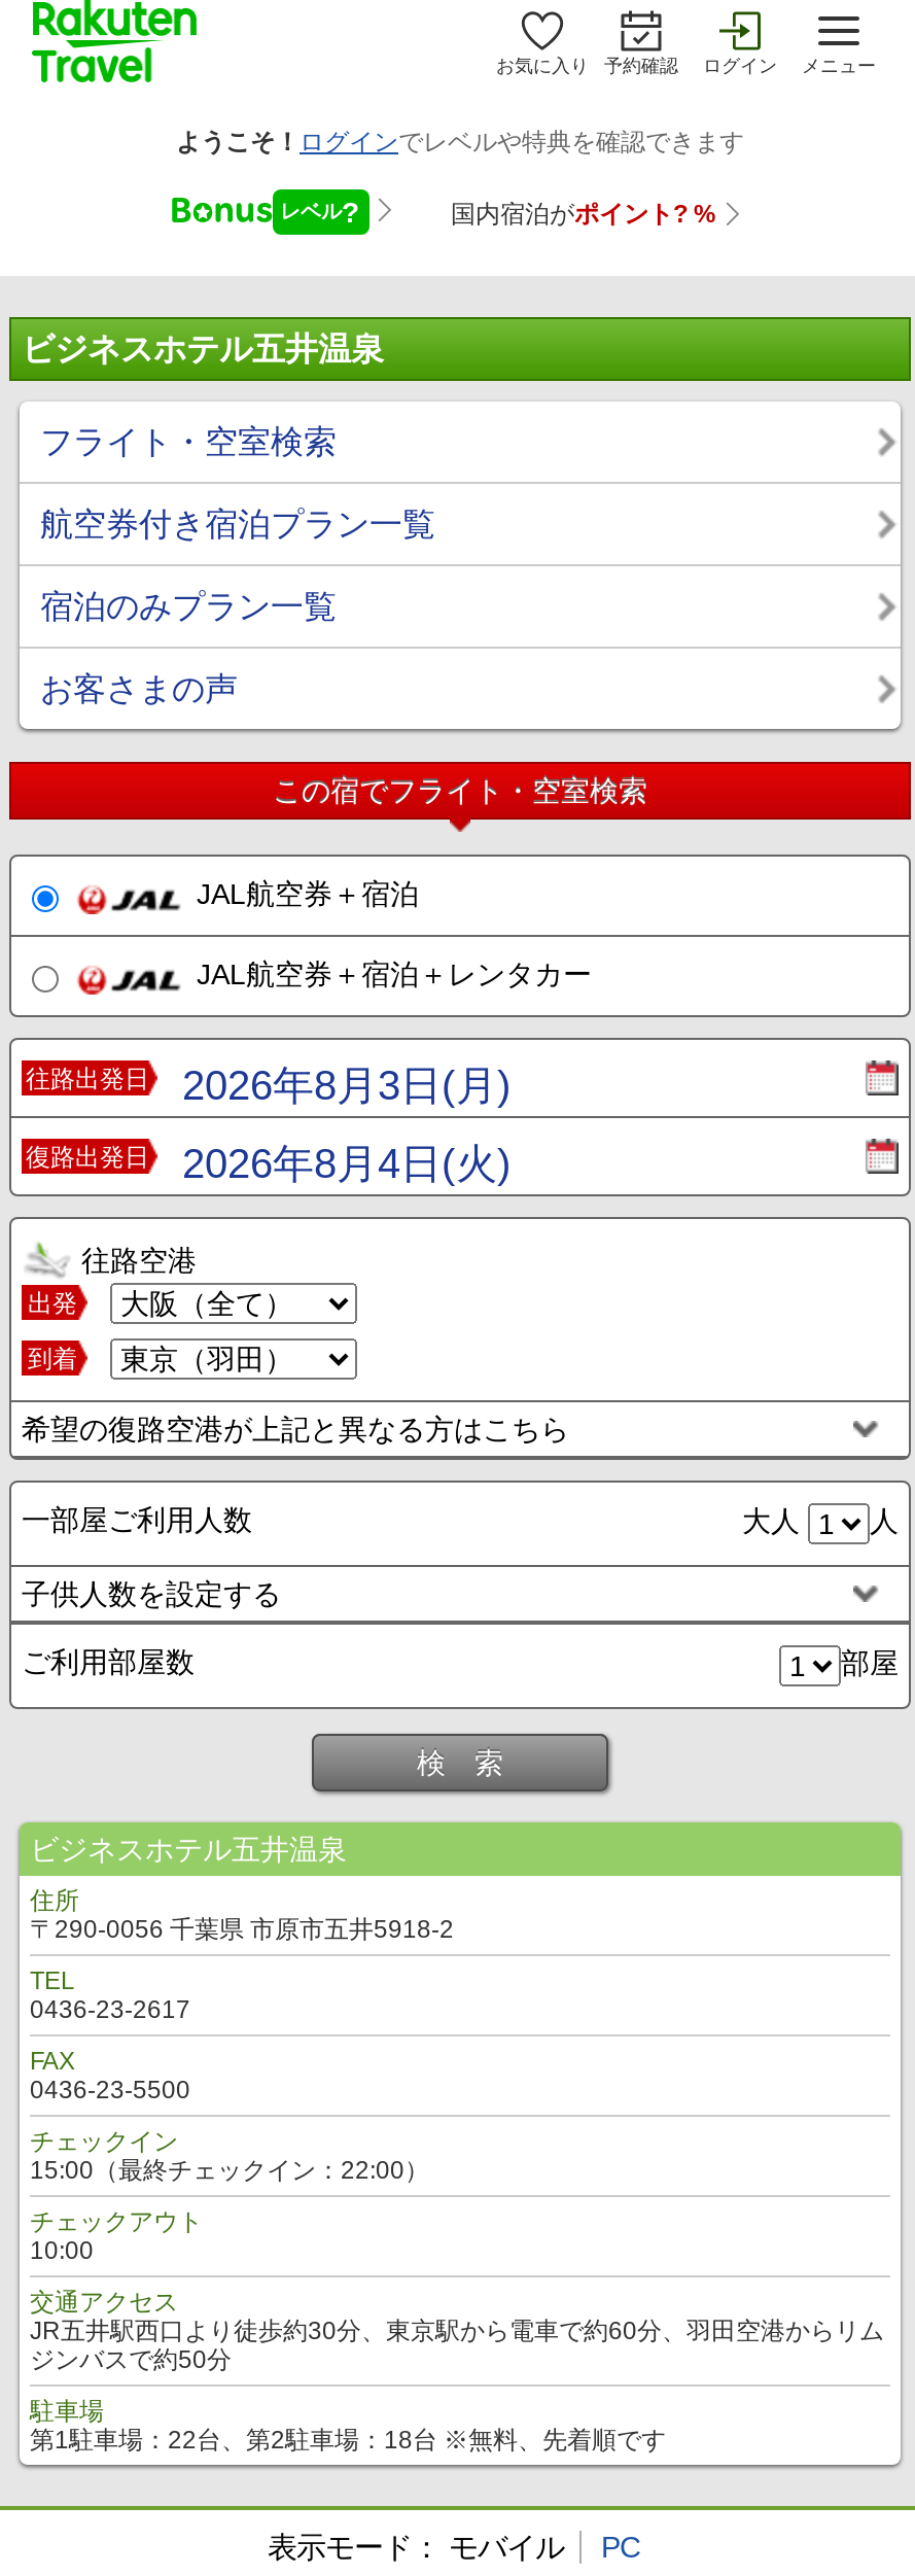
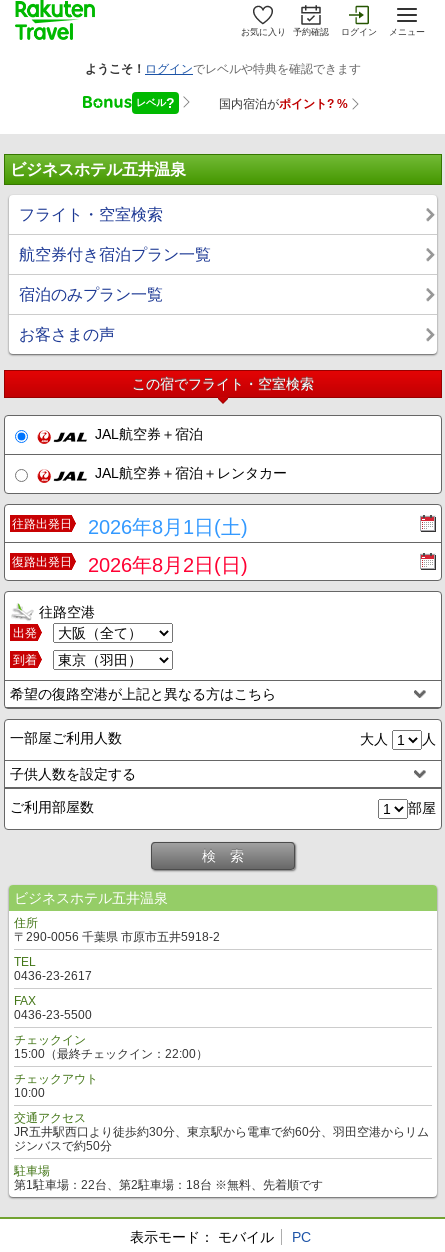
- 往路出発日 2026年8月3日(月)
+ 往路出発日 2026年8月1日(土)

- 復路出発日 2026年8月4日(火)
+ 復路出発日 2026年8月2日(日)
